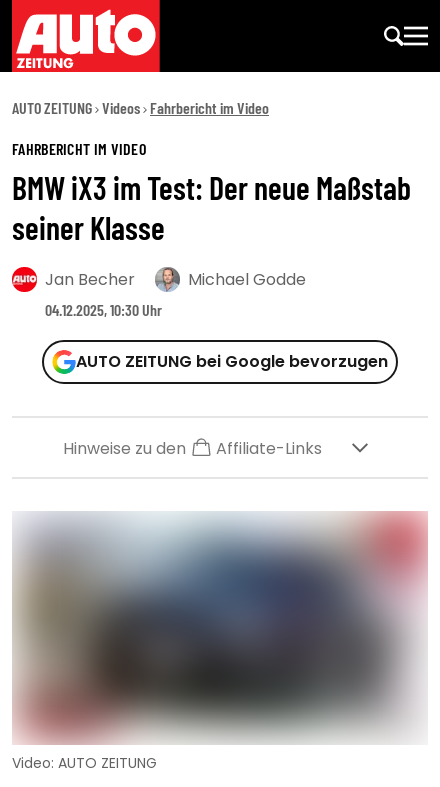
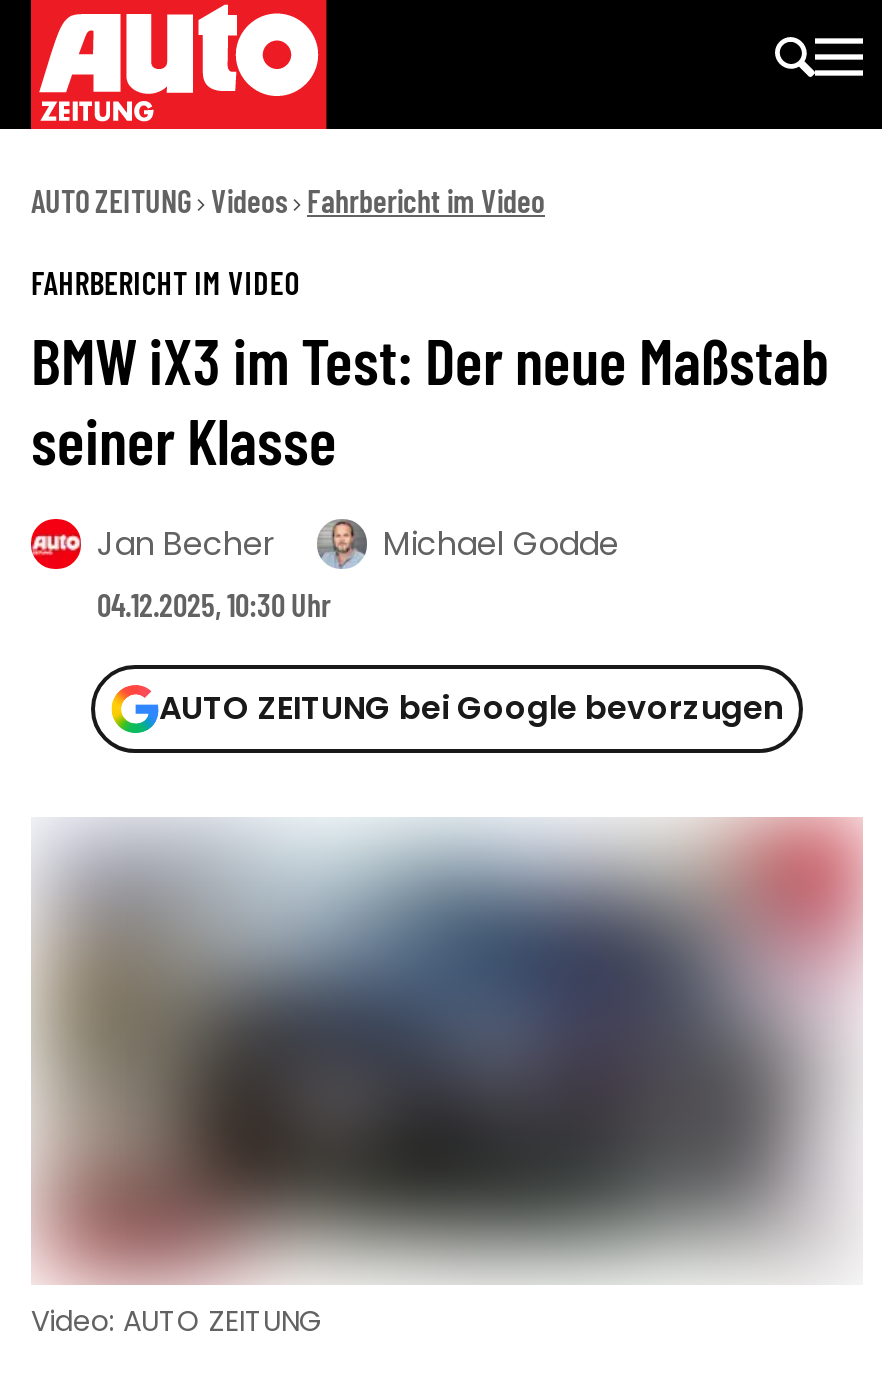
- Hinweise zu den
- Affiliate-Links
